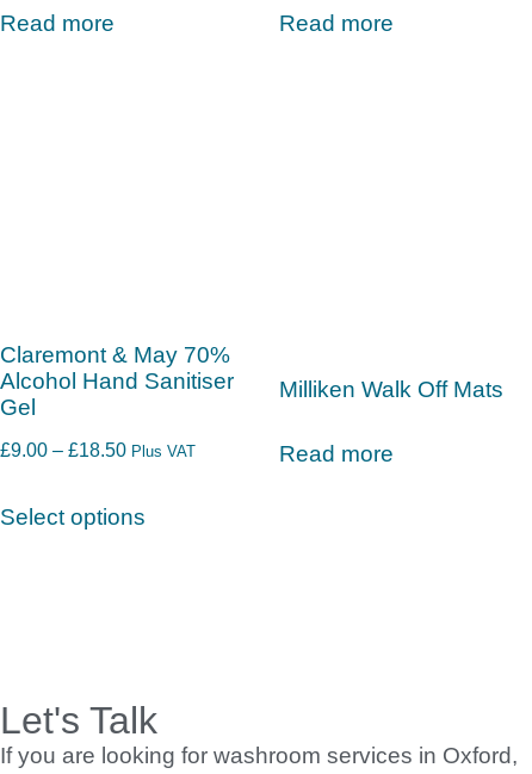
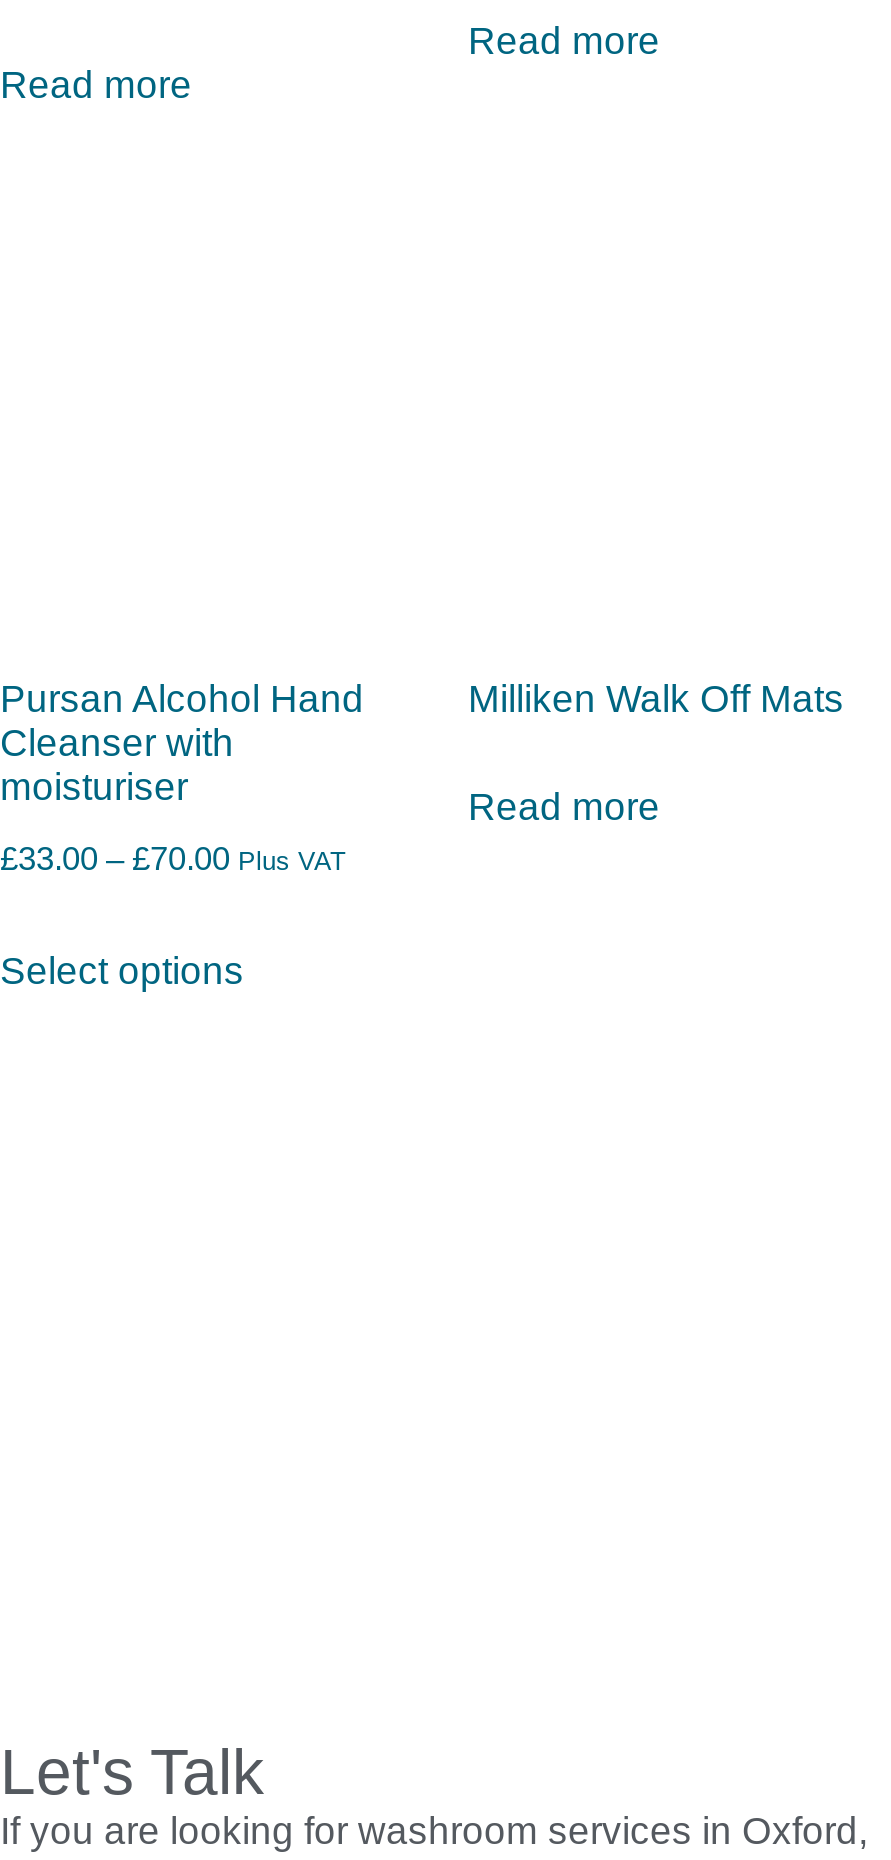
- Claremont & May 70%
- Alcohol Hand Sanitiser
- Gel
+ Pursan Alcohol Hand
+ Cleanser with
+ moisturiser

- £9.00 – £18.50 Plus VAT
+ £33.00 – £70.00 Plus VAT
